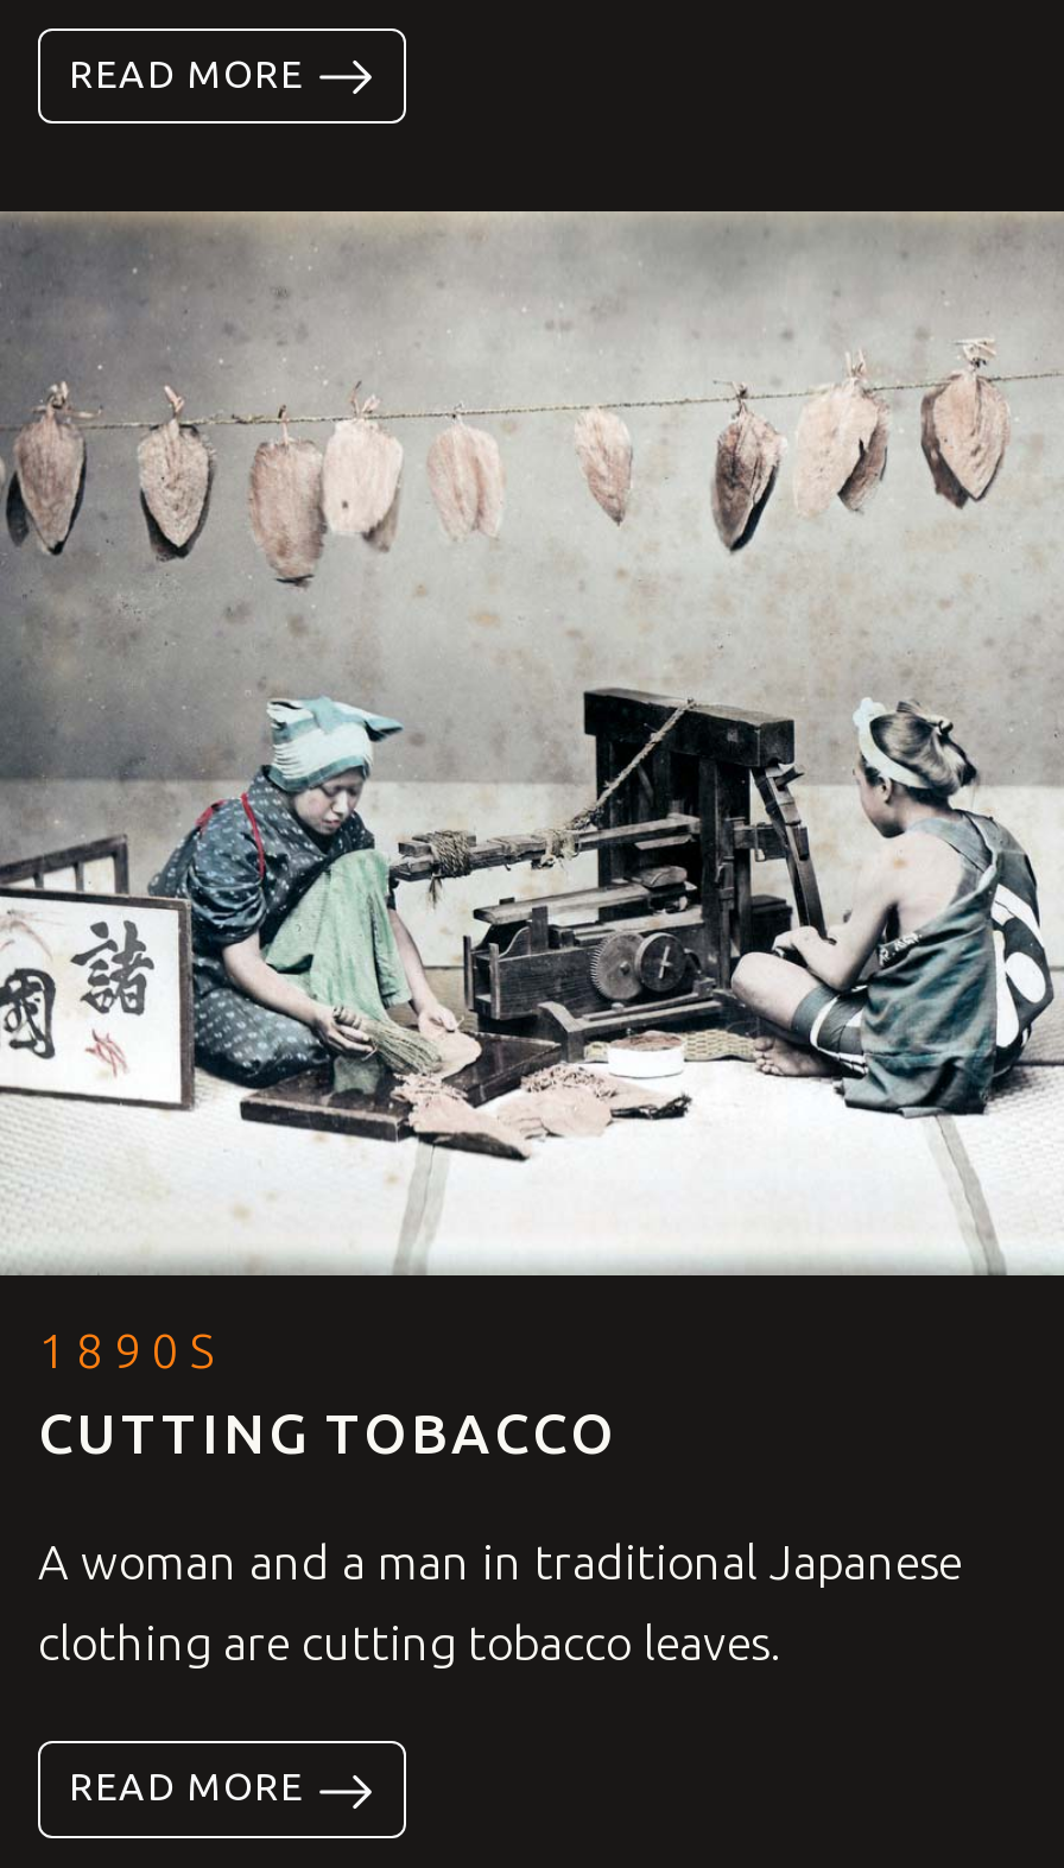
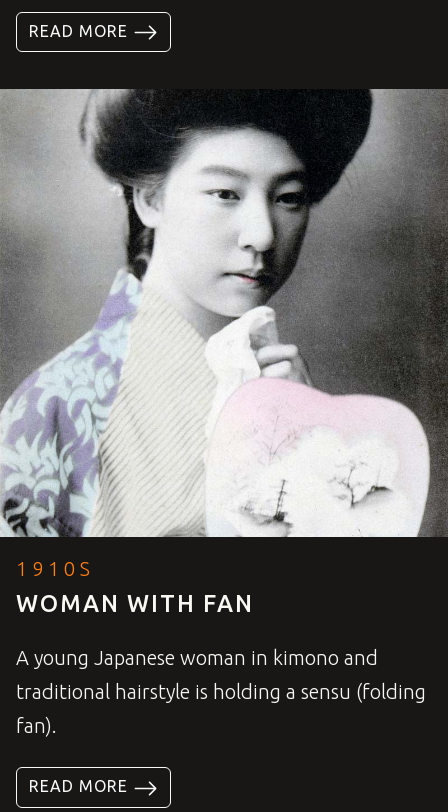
- [image]
- 1890S
- CUTTING TOBACCO
- A woman and a man in traditional Japanese
- clothing are cutting tobacco leaves.
+ [image]
+ 1910S
+ WOMAN WITH FAN
+ A young Japanese woman in kimono and
+ traditional hairstyle is holding a sensu (folding
+ fan).
